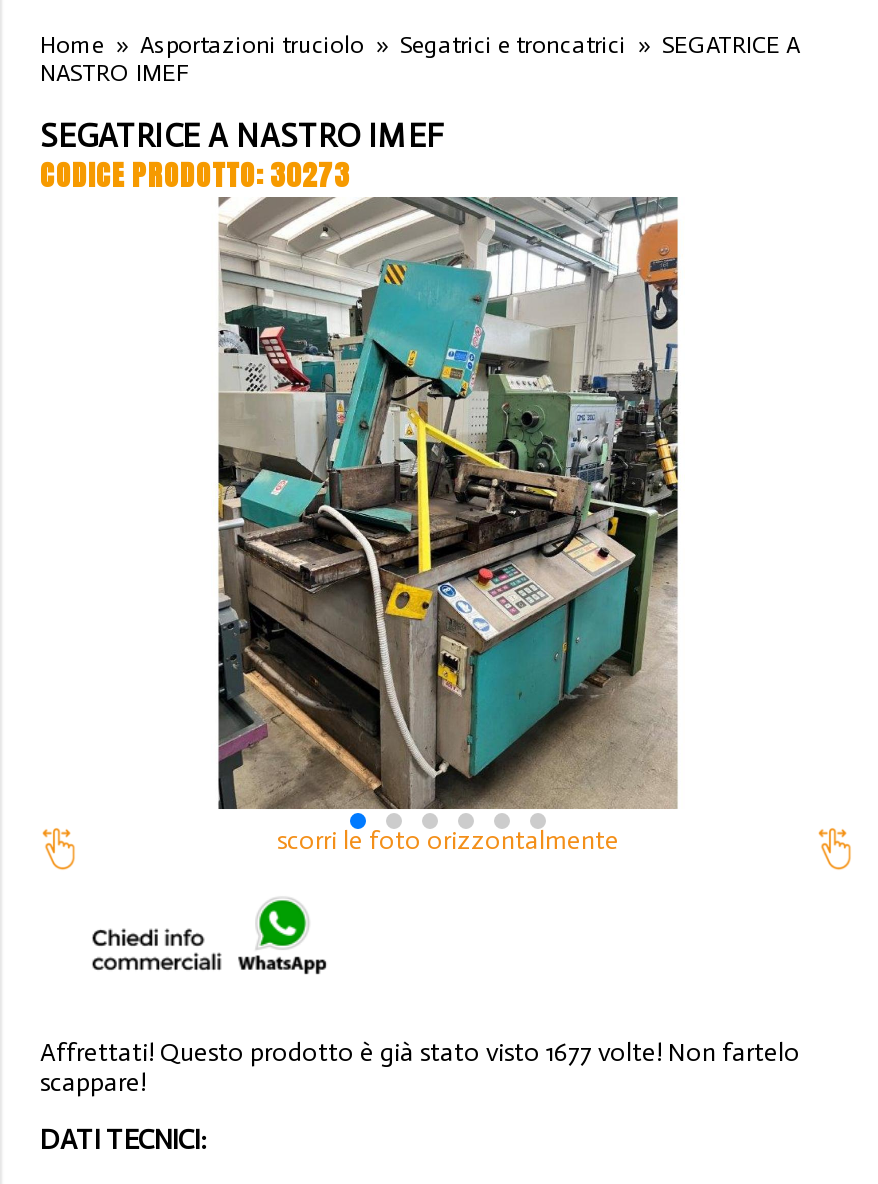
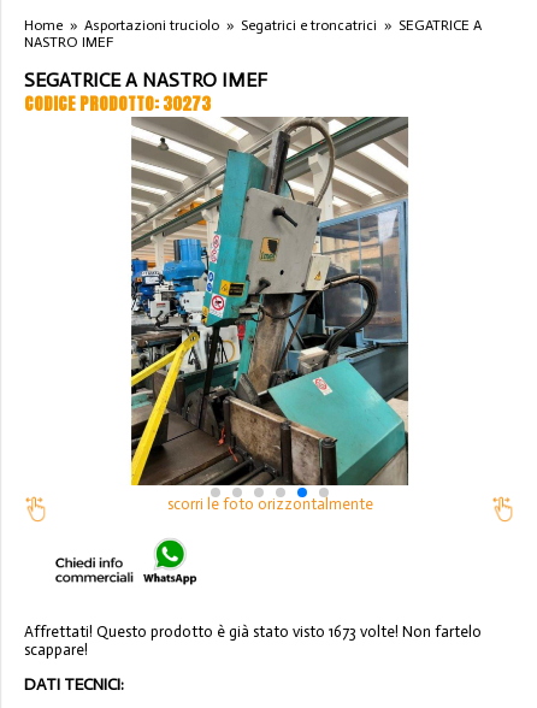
- [image]
+ [image]

- Affrettati! Questo prodotto è già stato visto 1677 volte! Non fartelo
+ Affrettati! Questo prodotto è già stato visto 1673 volte! Non fartelo
